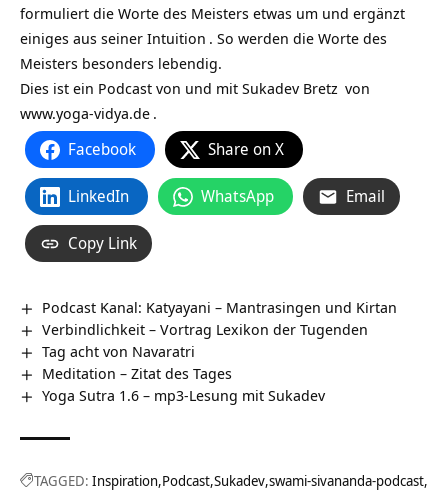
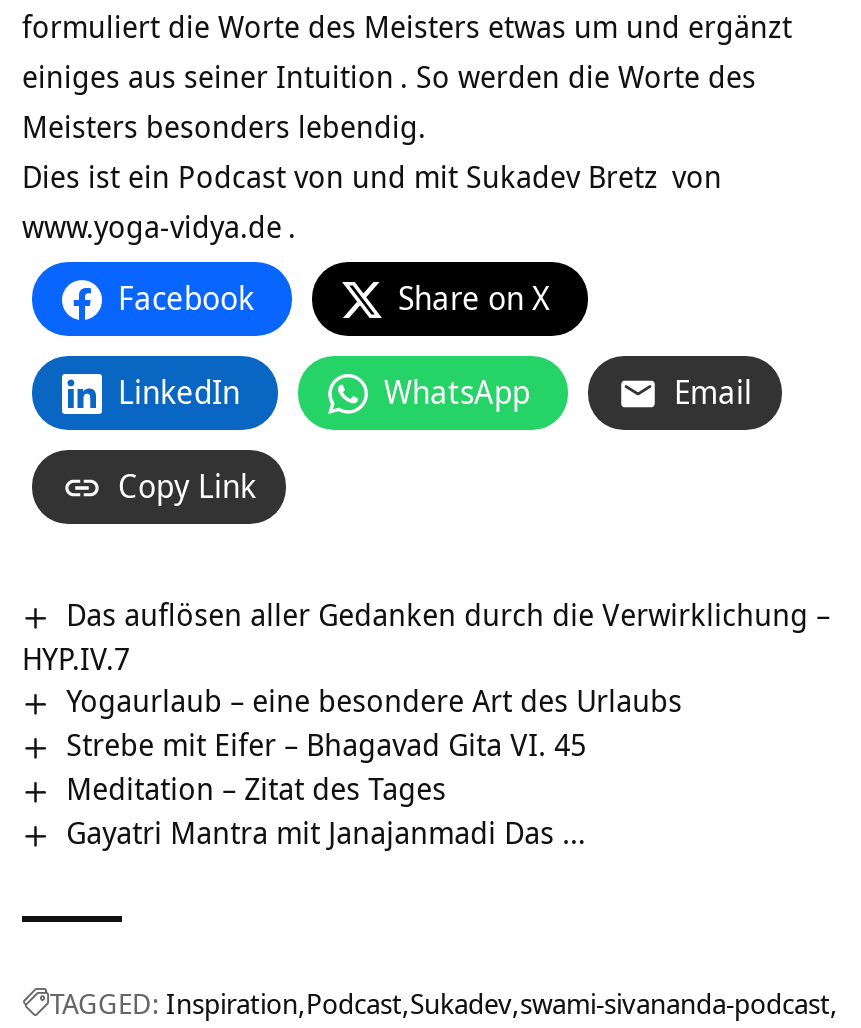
- Podcast Kanal: Katyayani – Mantrasingen und Kirtan
- Verbindlichkeit – Vortrag Lexikon der Tugenden
- Tag acht von Navaratri
+ Das auflösen aller Gedanken durch die Verwirklichung –
+ HYP.IV.7
+ Yogaurlaub – eine besondere Art des Urlaubs
+ Strebe mit Eifer – Bhagavad Gita VI. 45

- Yoga Sutra 1.6 – mp3-Lesung mit Sukadev
+ Gayatri Mantra mit Janajanmadi Das …
